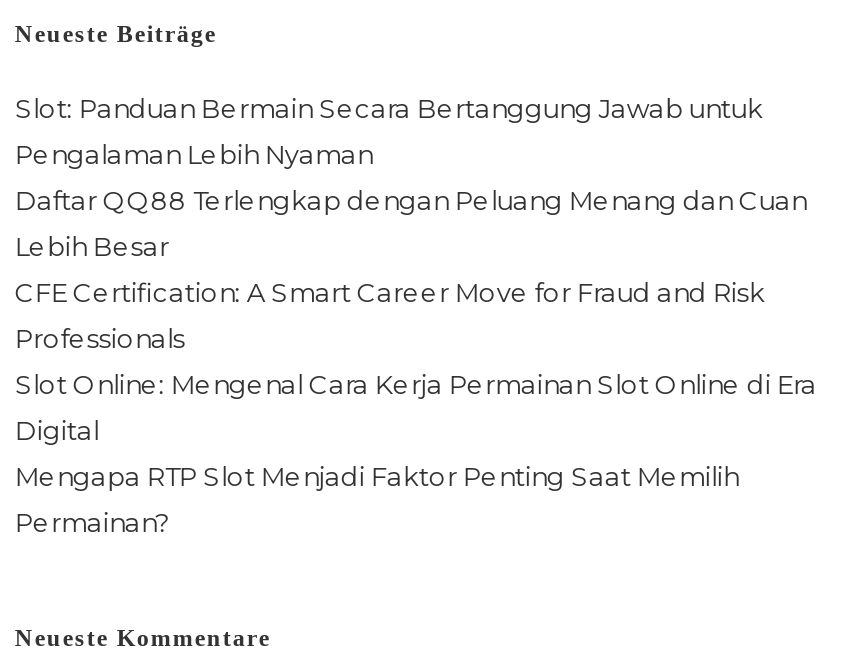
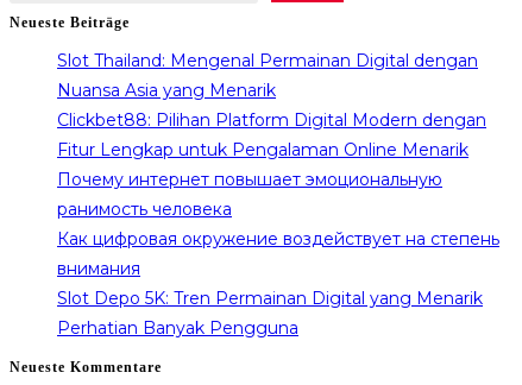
- Slot: Panduan Bermain Secara Bertanggung Jawab untuk
- Pengalaman Lebih Nyaman
- Daftar QQ88 Terlengkap dengan Peluang Menang dan Cuan
- Lebih Besar
- CFE Certification: A Smart Career Move for Fraud and Risk
- Professionals
- Slot Online: Mengenal Cara Kerja Permainan Slot Online di Era
- Digital
- Mengapa RTP Slot Menjadi Faktor Penting Saat Memilih
- Permainan?
+ Slot Thailand: Mengenal Permainan Digital dengan
+ Nuansa Asia yang Menarik
+ Clickbet88: Pilihan Platform Digital Modern dengan
+ Fitur Lengkap untuk Pengalaman Online Menarik
+ Почему интернет повышает эмоциональную
+ ранимость человека
+ Как цифровая окружение воздействует на степень
+ внимания
+ Slot Depo 5K: Tren Permainan Digital yang Menarik
+ Perhatian Banyak Pengguna
